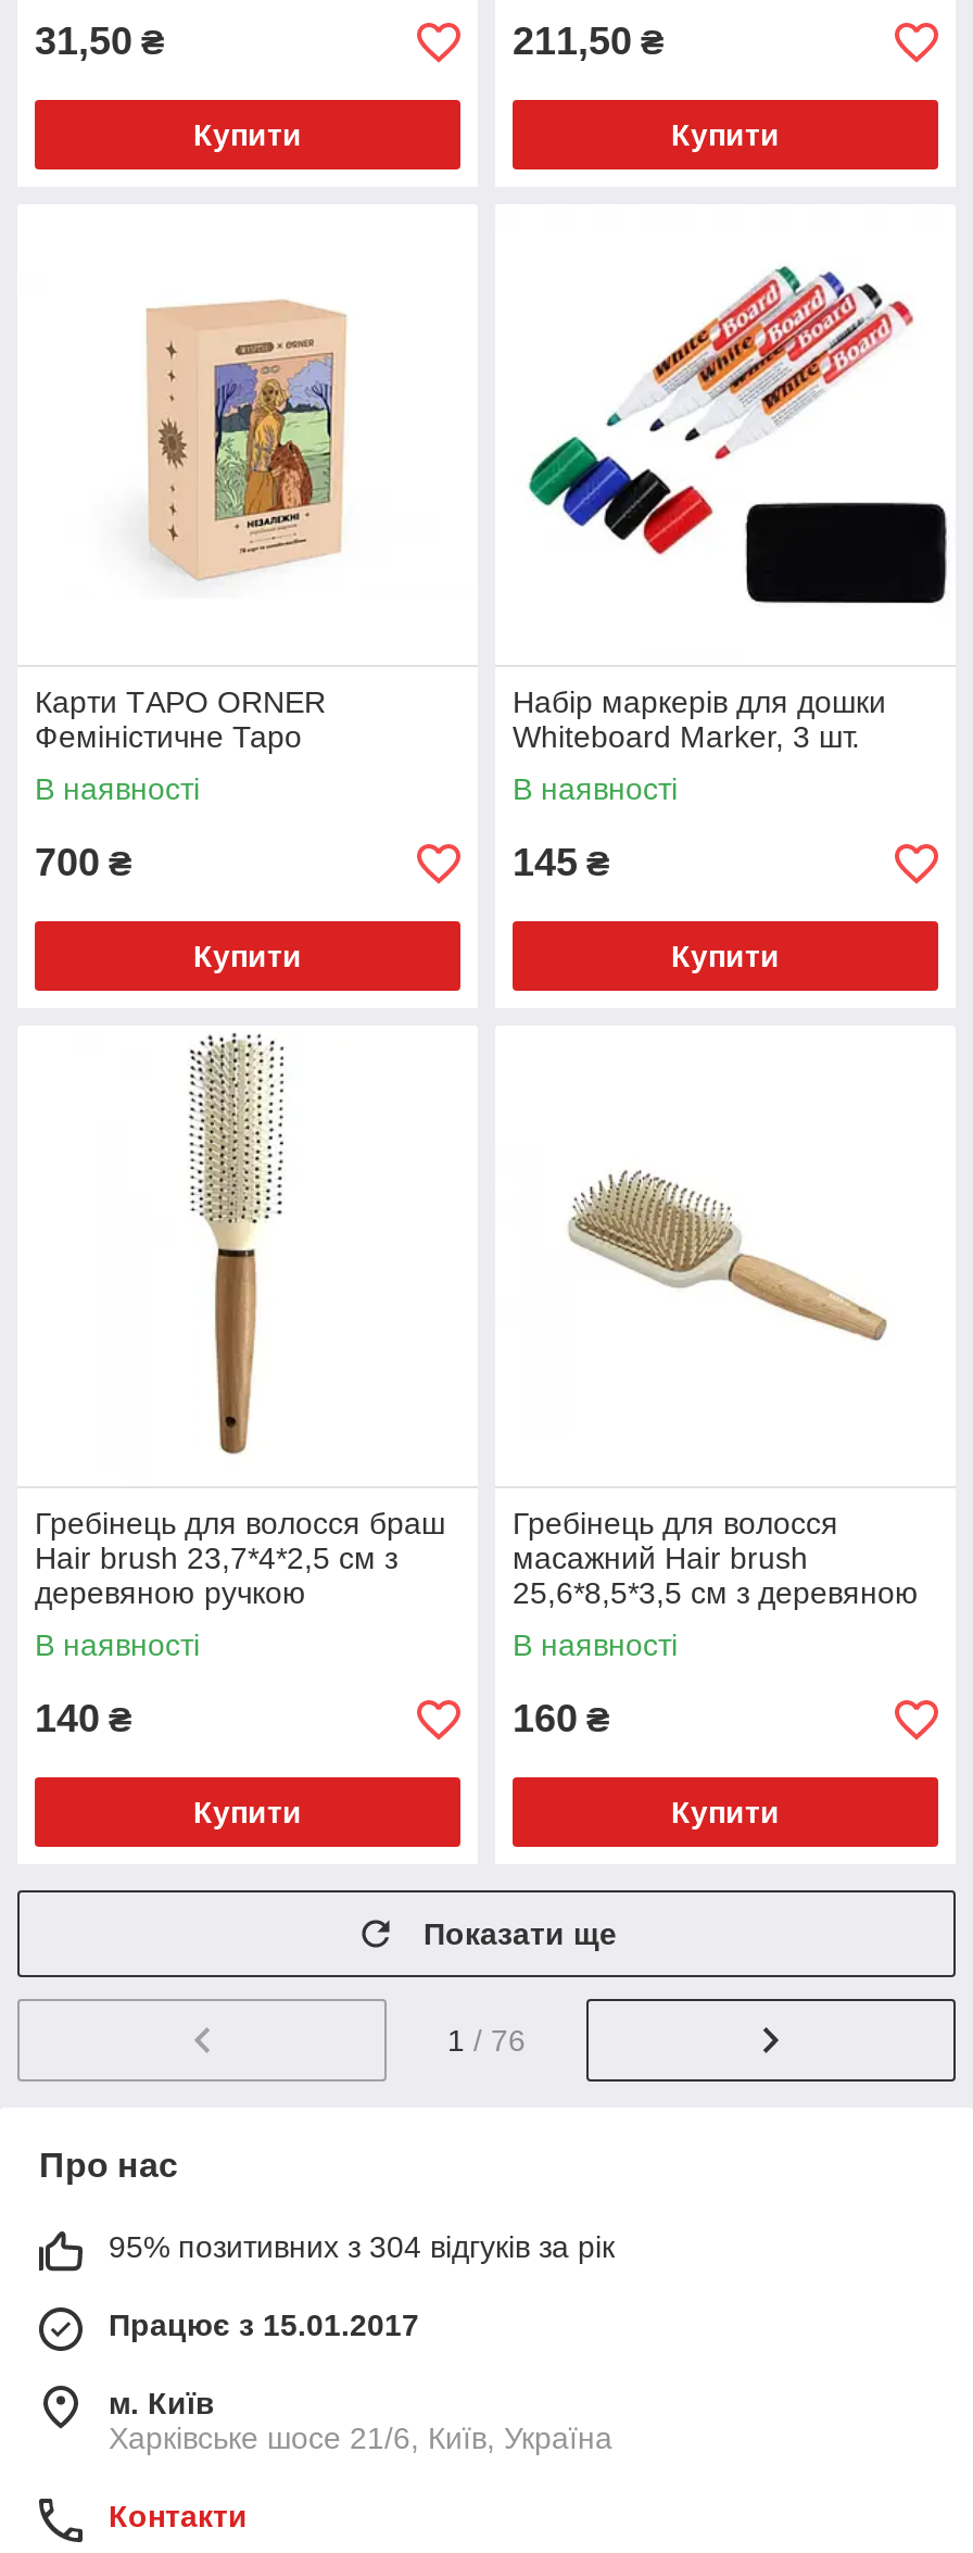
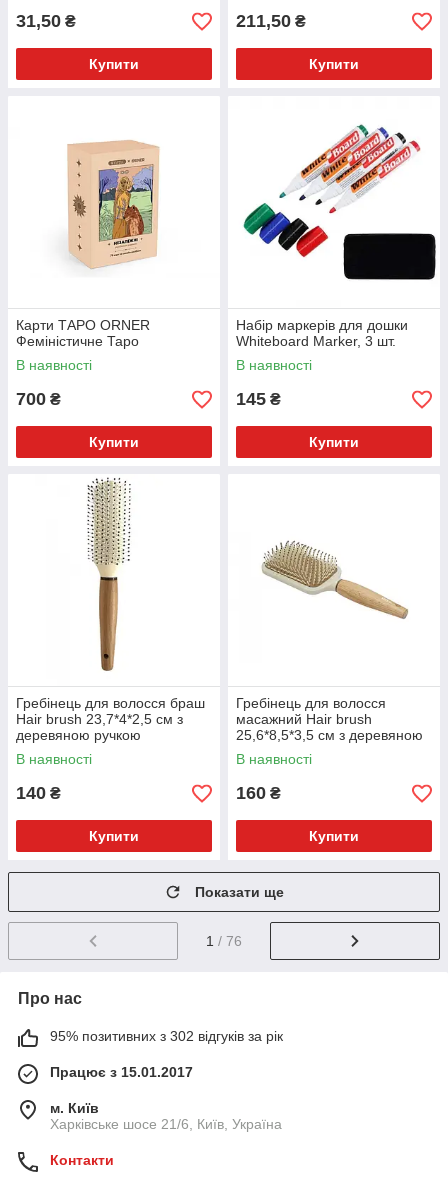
- 95% позитивних з 304 відгуків за рік
+ 95% позитивних з 302 відгуків за рік
